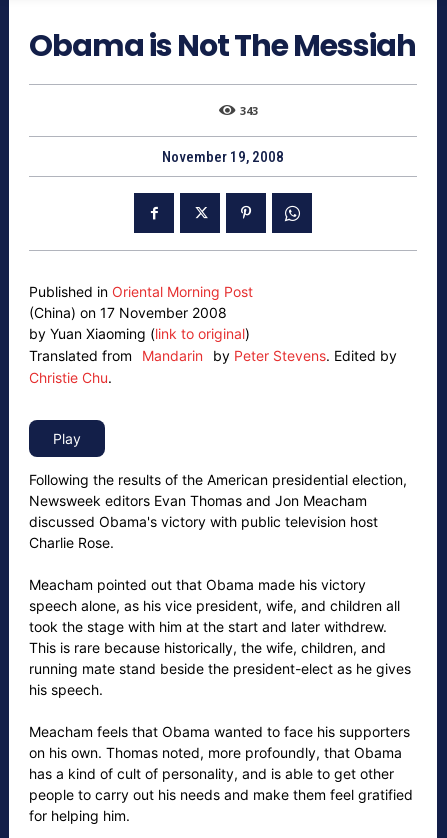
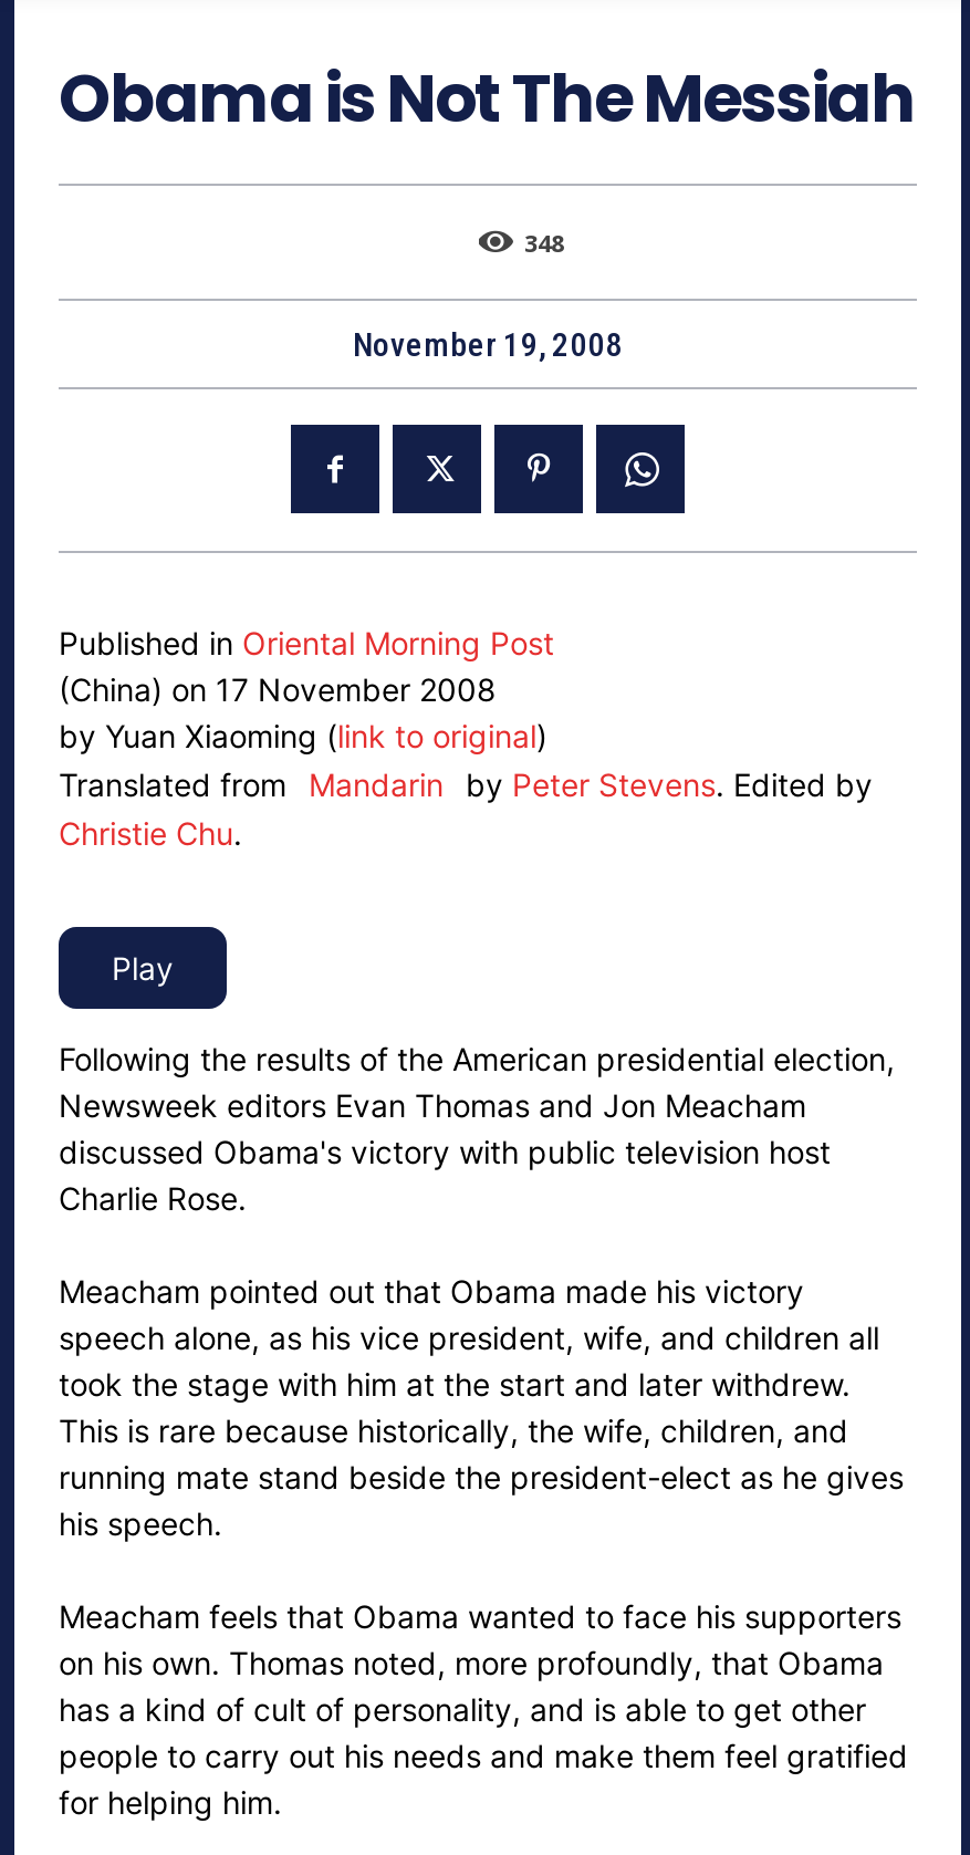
- 343
+ 348
